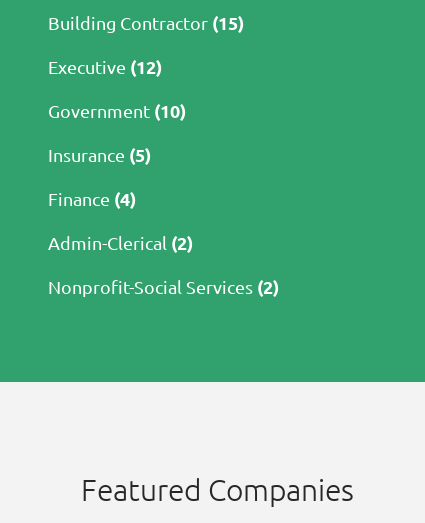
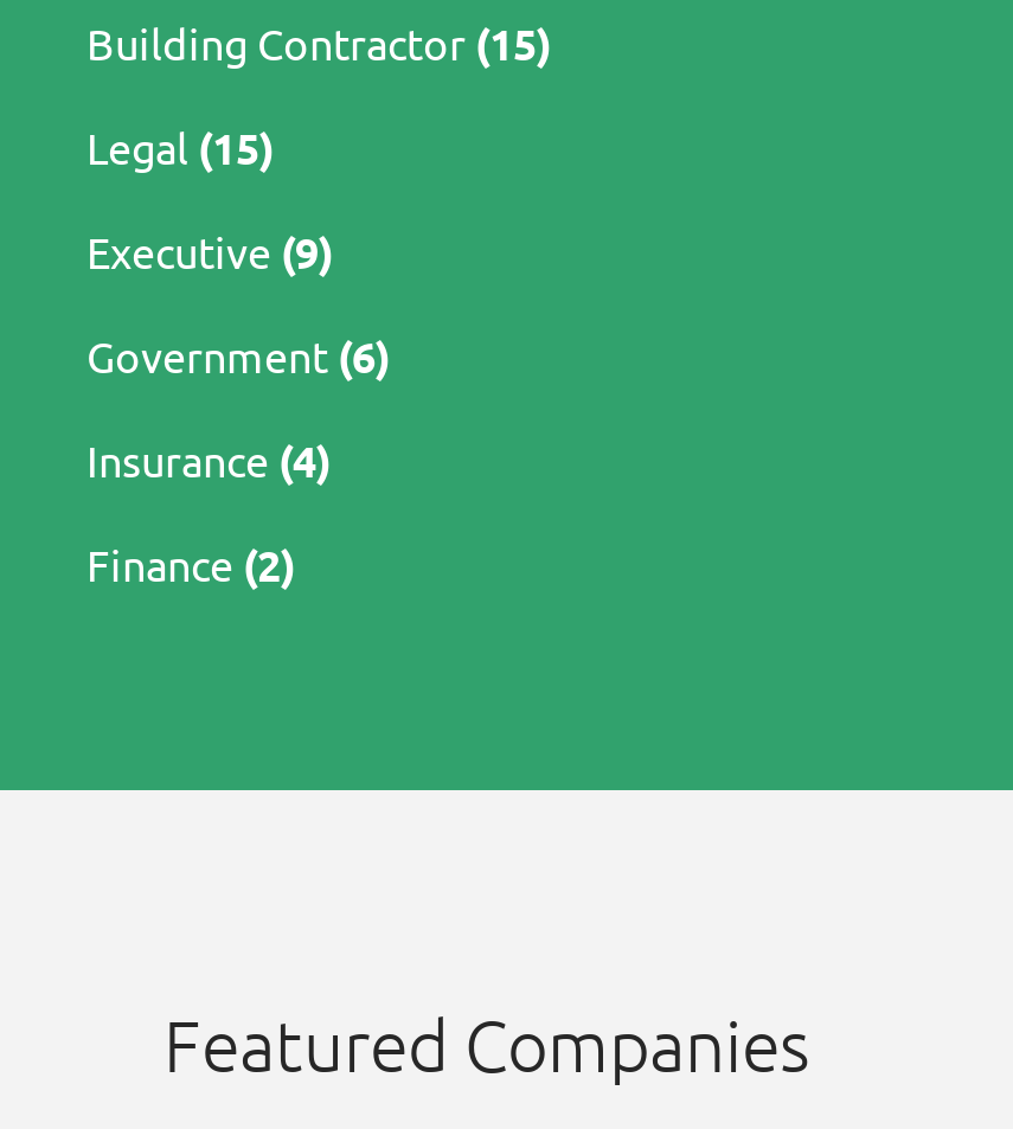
- Executive (12)
- Government (10)
- Insurance (5)
- Finance (4)
- Admin-Clerical (2)
- Nonprofit-Social Services (2)
+ Legal (15)
+ Executive (9)
+ Government (6)
+ Insurance (4)
+ Finance (2)
